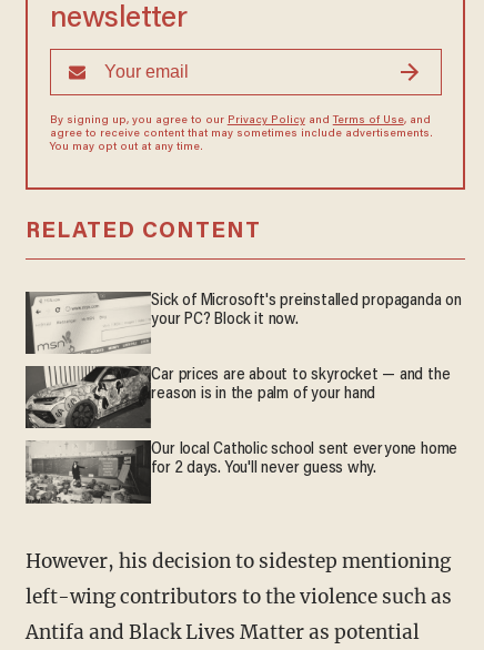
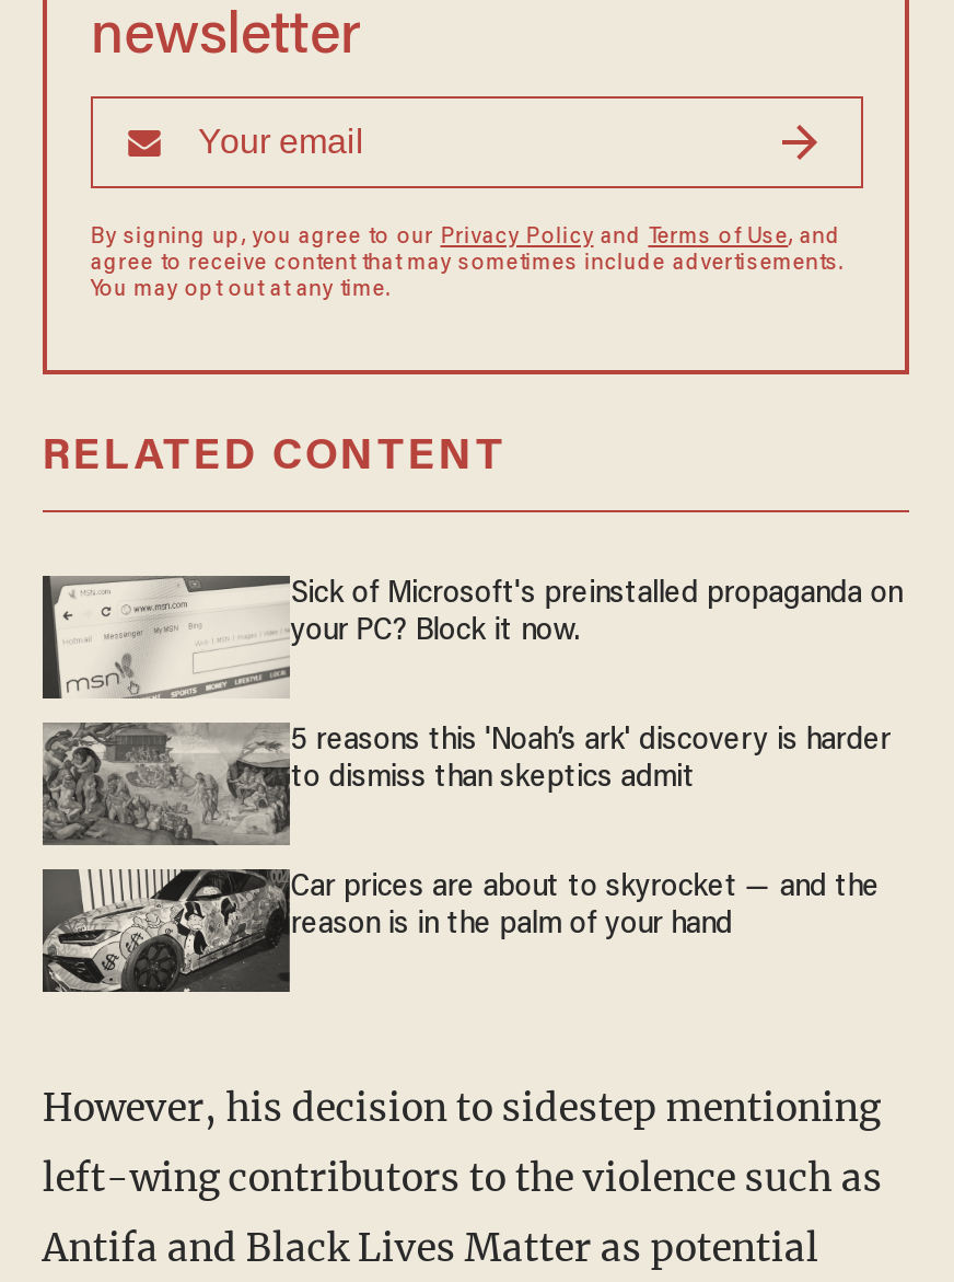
+ [image]
+ 5 reasons this 'Noah’s ark' discovery is harder
+ to dismiss than skeptics admit

moved down: [image] | Car prices are about to skyrocket — and the | reason is in the palm of your hand

- [image]
- Our local Catholic school sent everyone home
- for 2 days. You'll never guess why.
